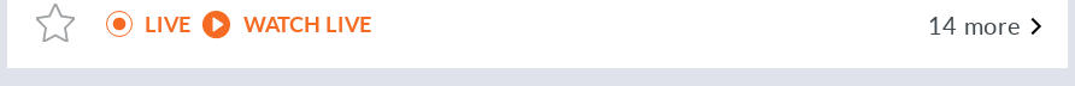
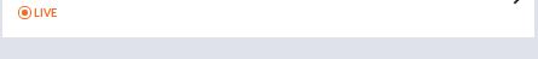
- WATCH LIVE
- 14 more
